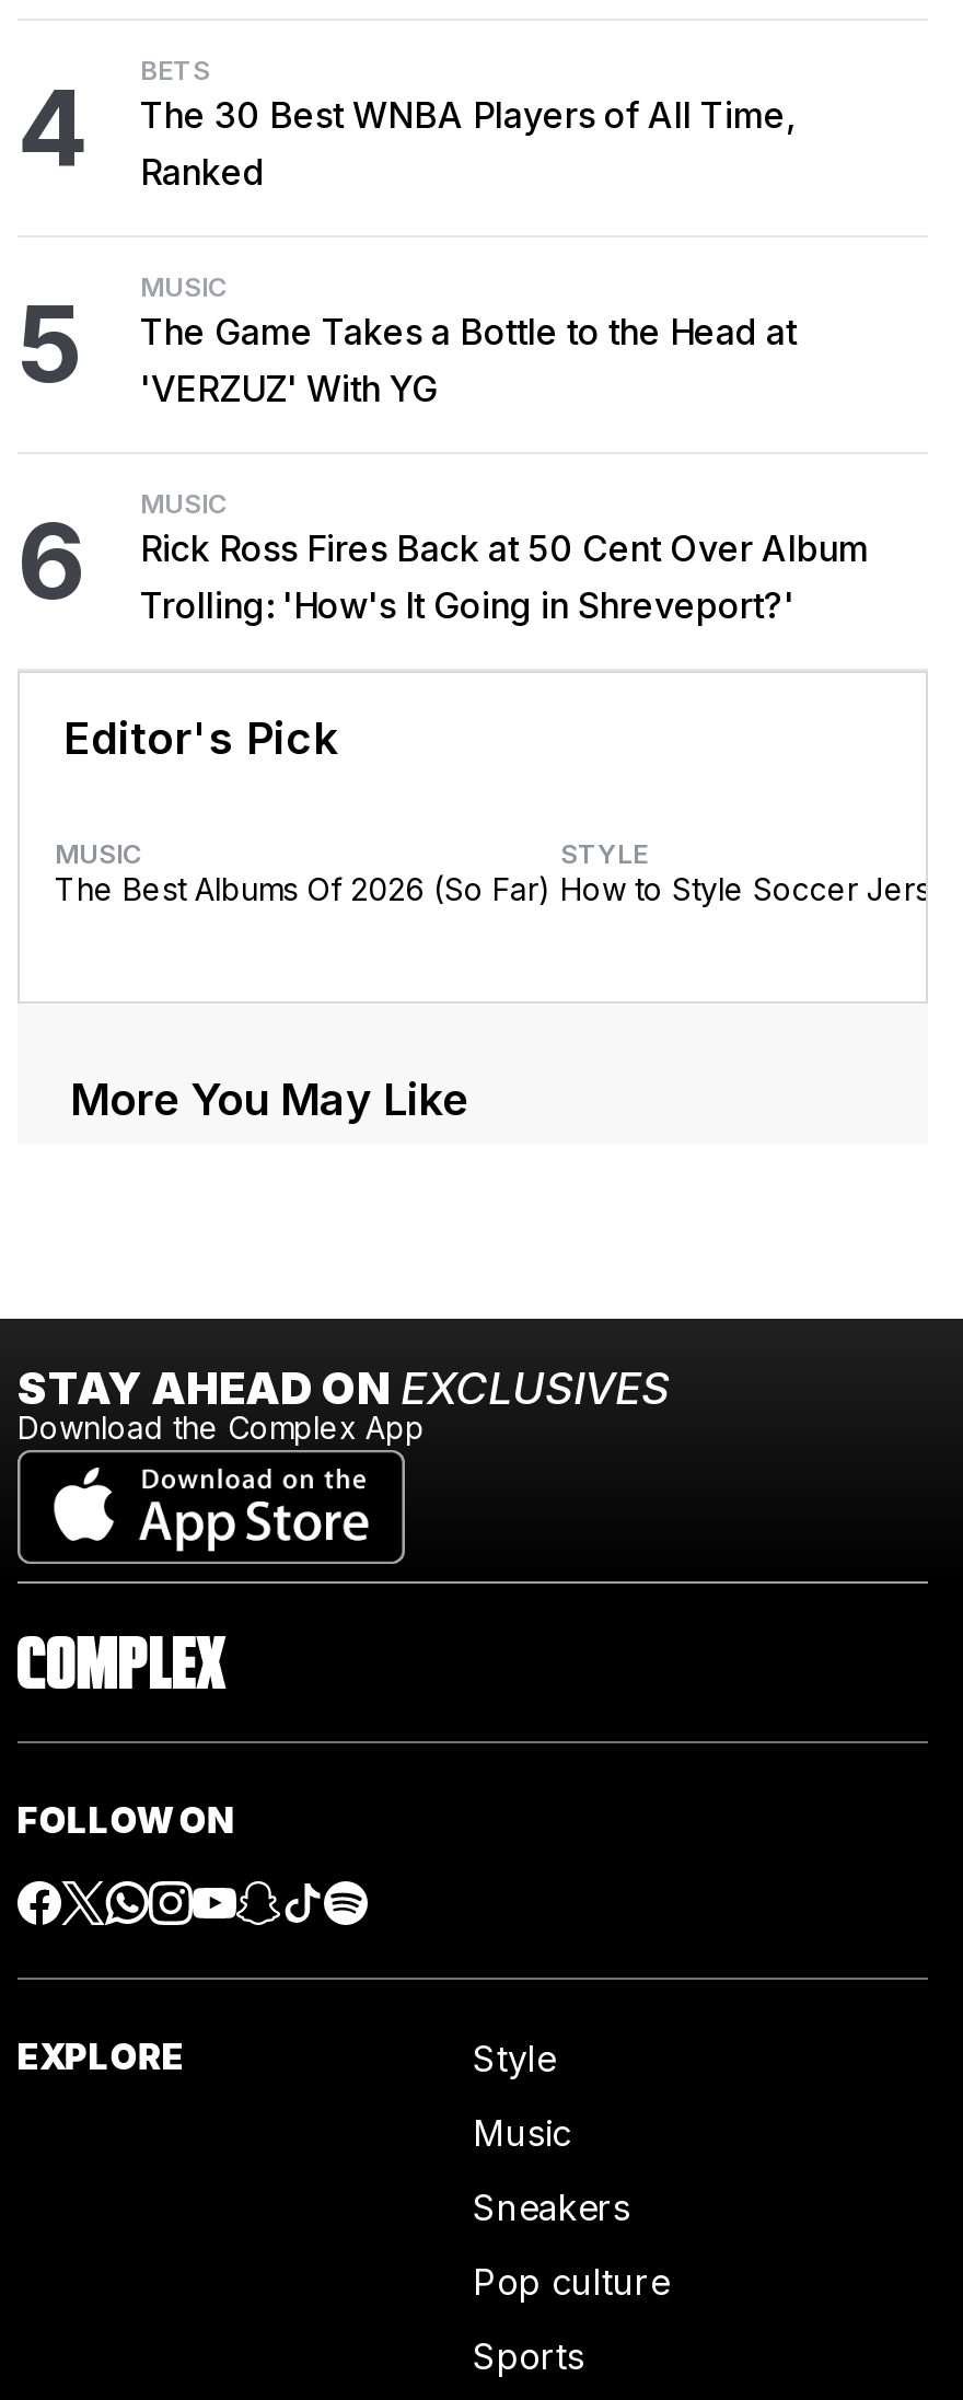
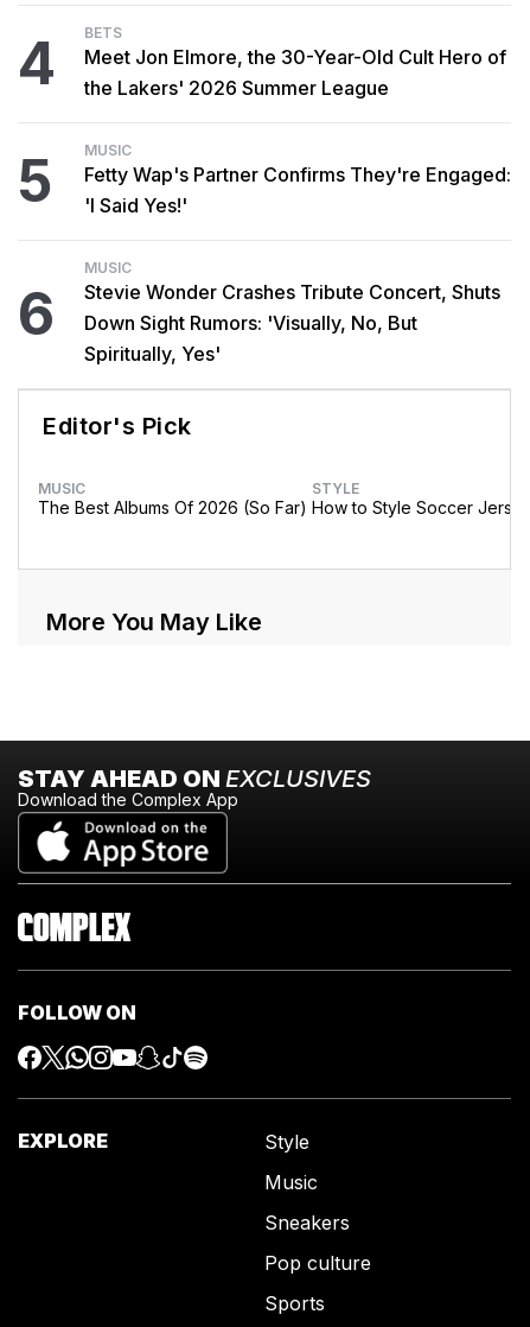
- The 30 Best WNBA Players of All Time,
- Ranked
+ Meet Jon Elmore, the 30-Year-Old Cult Hero of
+ the Lakers' 2026 Summer League

- The Game Takes a Bottle to the Head at
- 'VERZUZ' With YG
+ Fetty Wap's Partner Confirms They're Engaged:
+ 'I Said Yes!'

- Rick Ross Fires Back at 50 Cent Over Album
- Trolling: 'How's It Going in Shreveport?'
+ Stevie Wonder Crashes Tribute Concert, Shuts
+ Down Sight Rumors: 'Visually, No, But
+ Spiritually, Yes'
